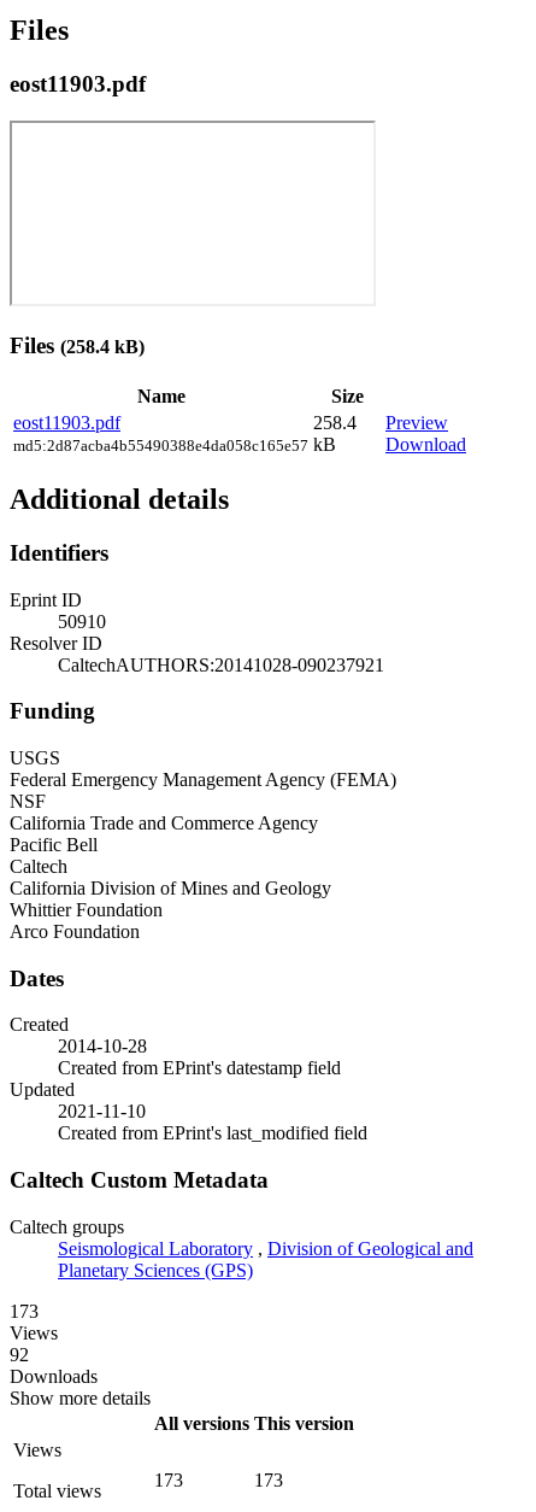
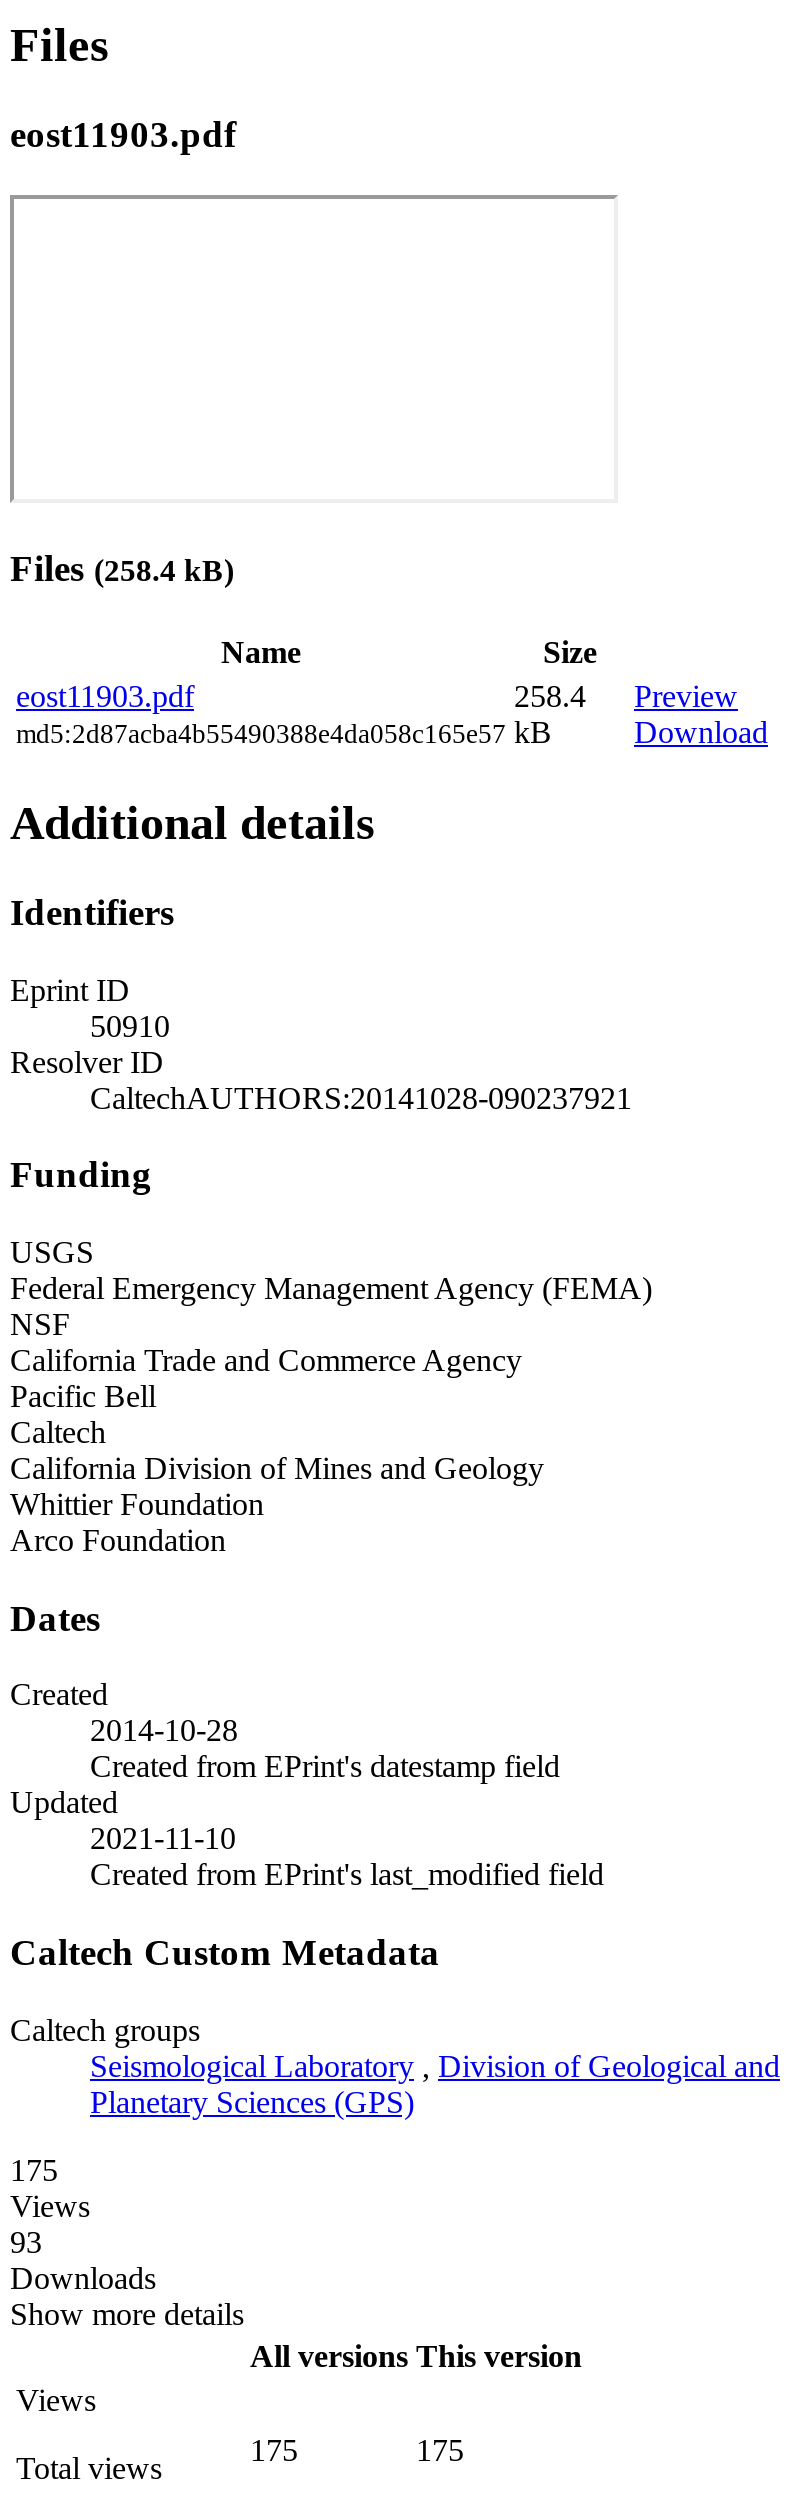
- 173
+ 175

- 92
+ 93

- 173
+ 175

- 173
+ 175
